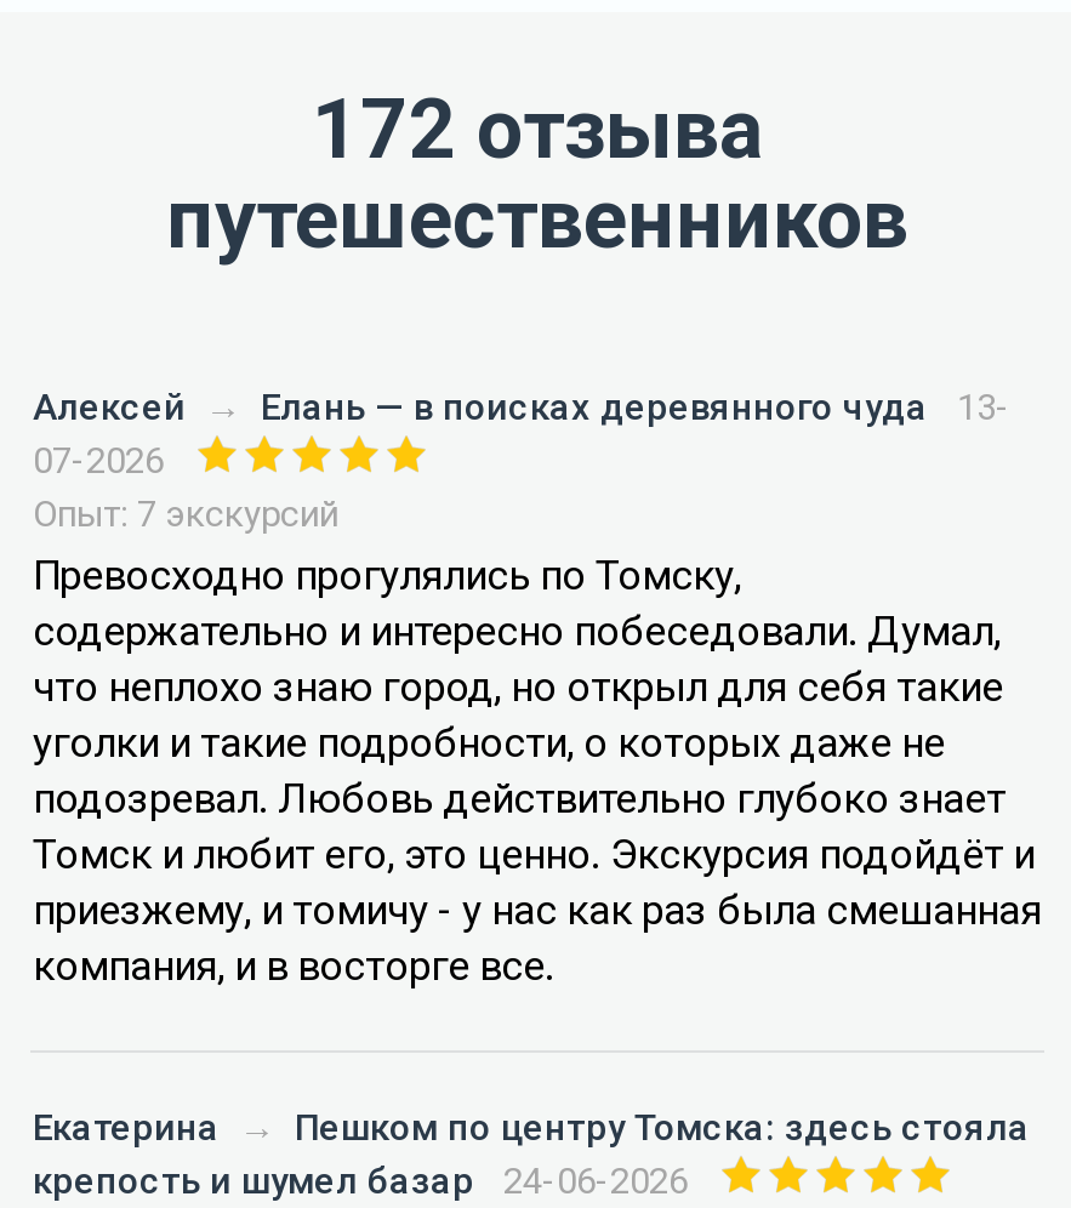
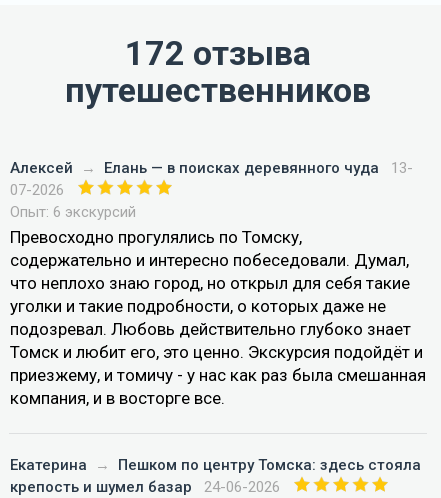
- Опыт: 7 экскурсий
+ Опыт: 6 экскурсий
